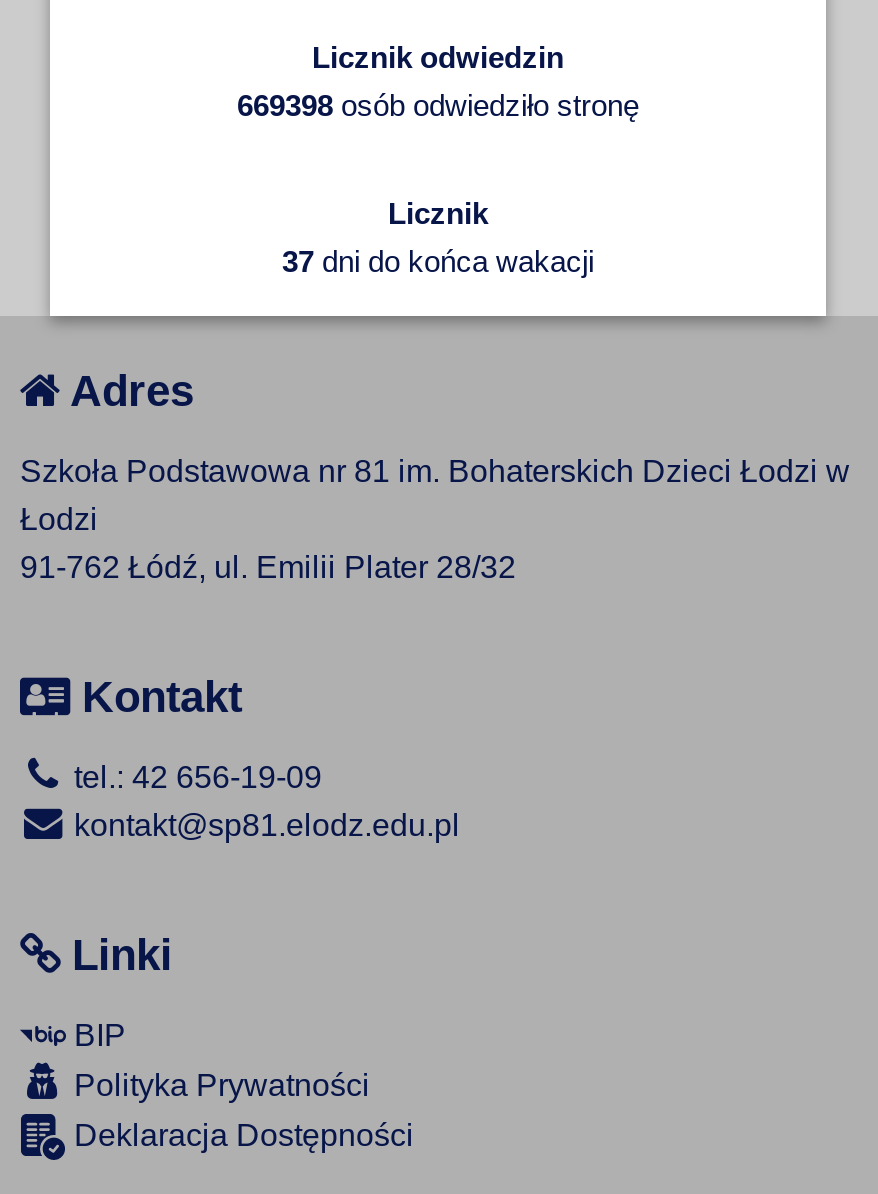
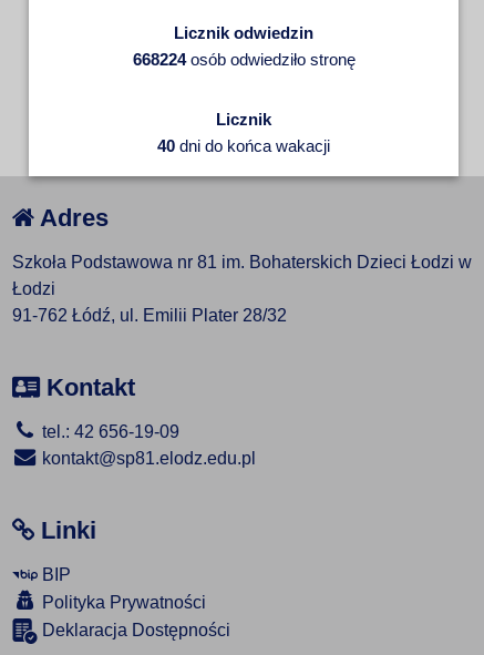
- 669398 osób odwiedziło stronę
+ 668224 osób odwiedziło stronę

- 37 dni do końca wakacji
+ 40 dni do końca wakacji
